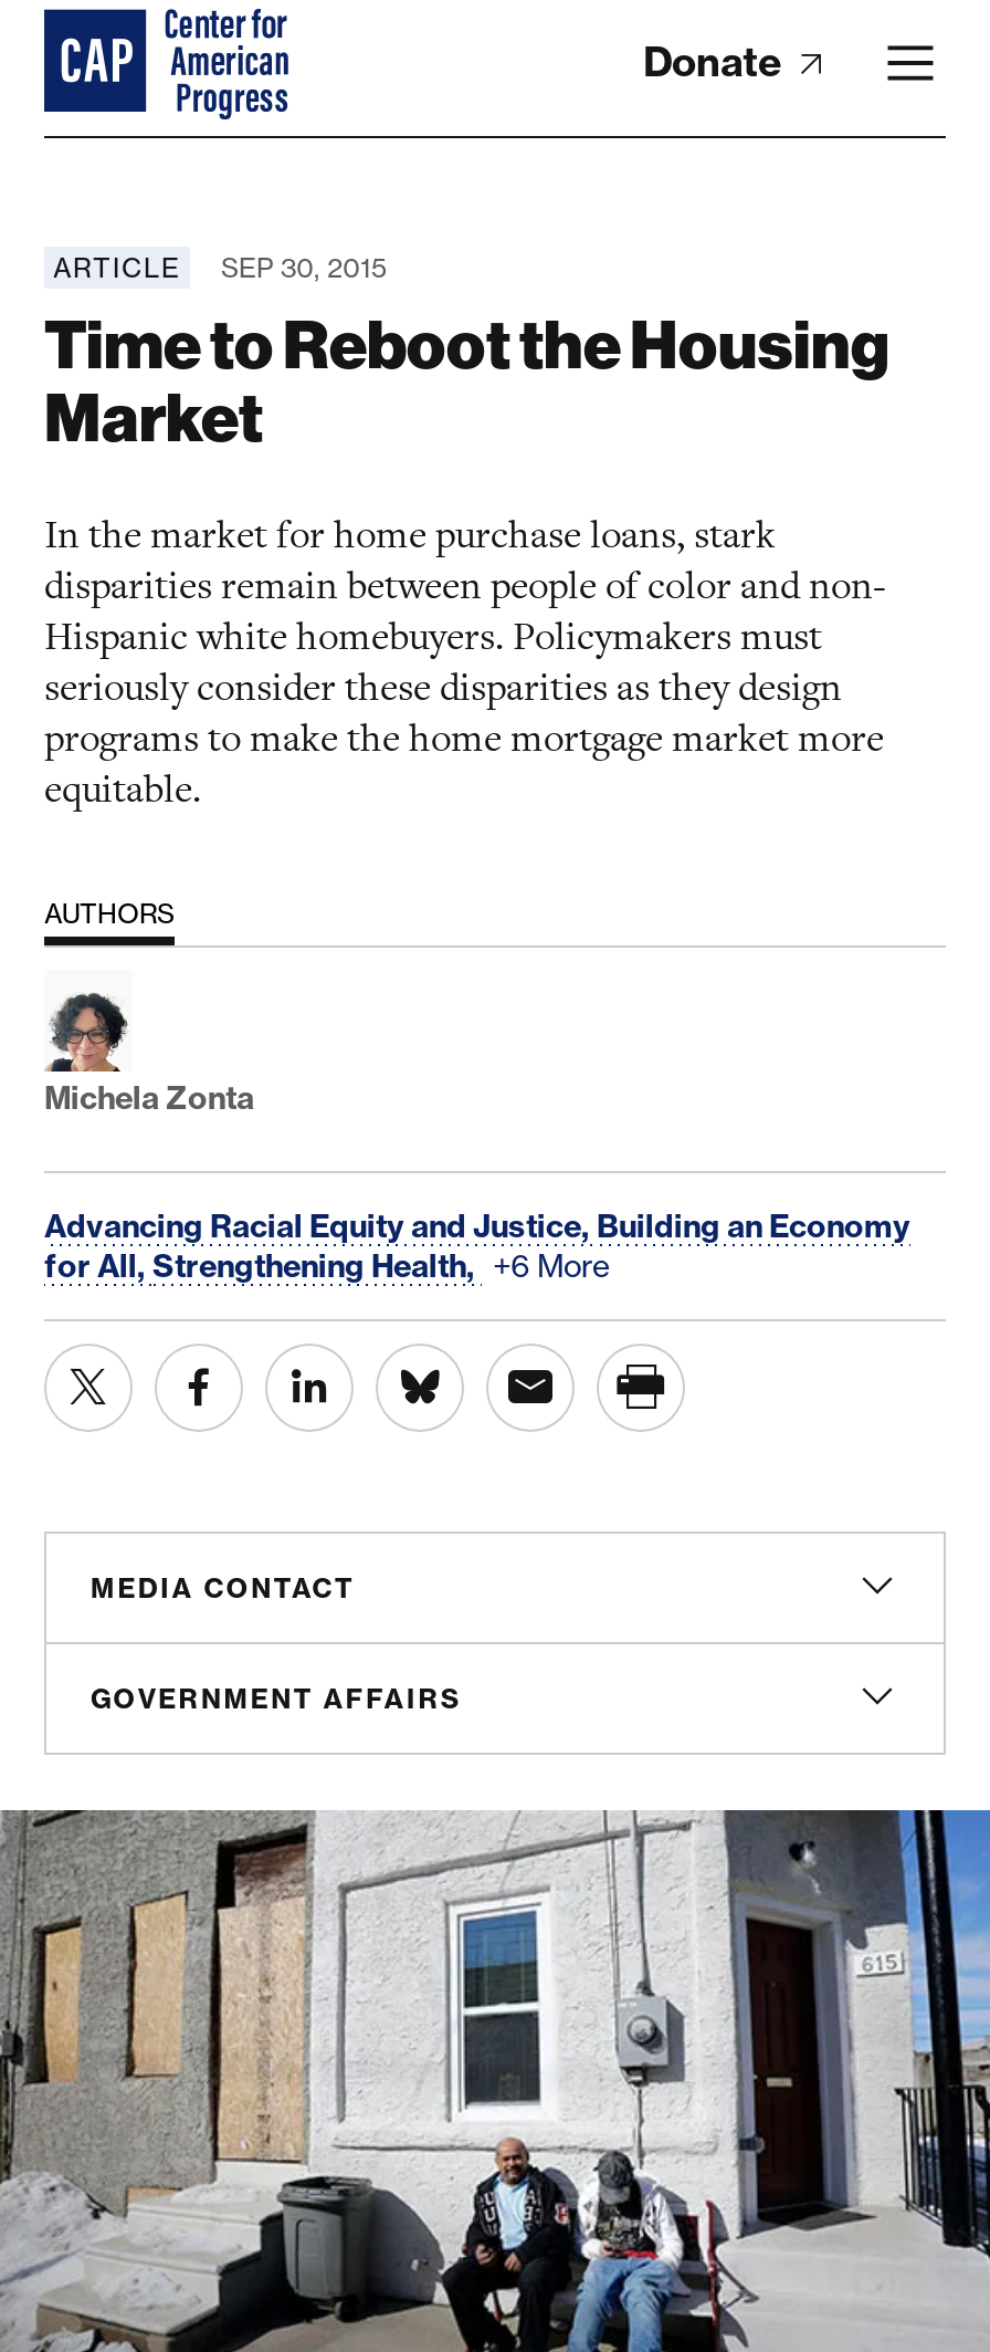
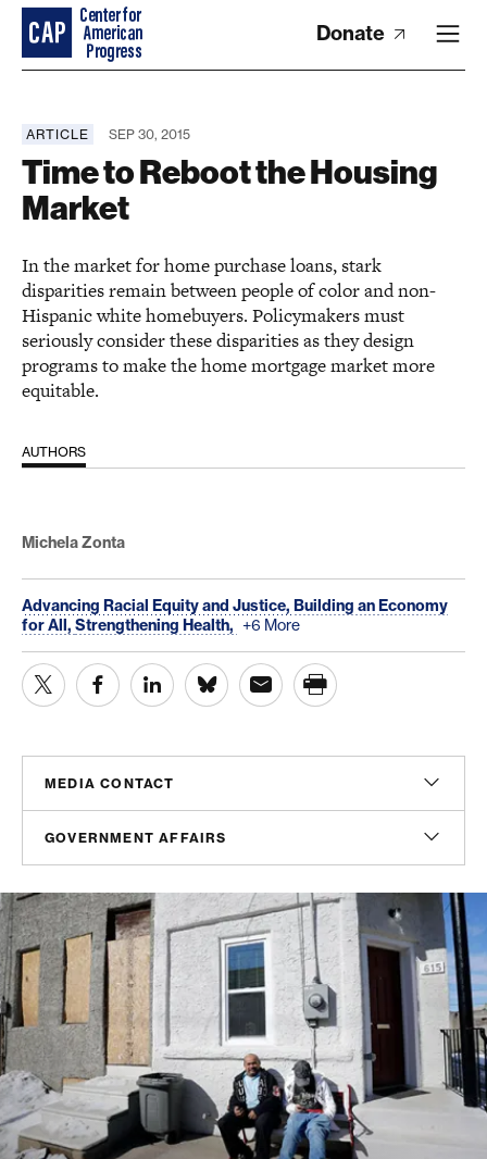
- [image]
